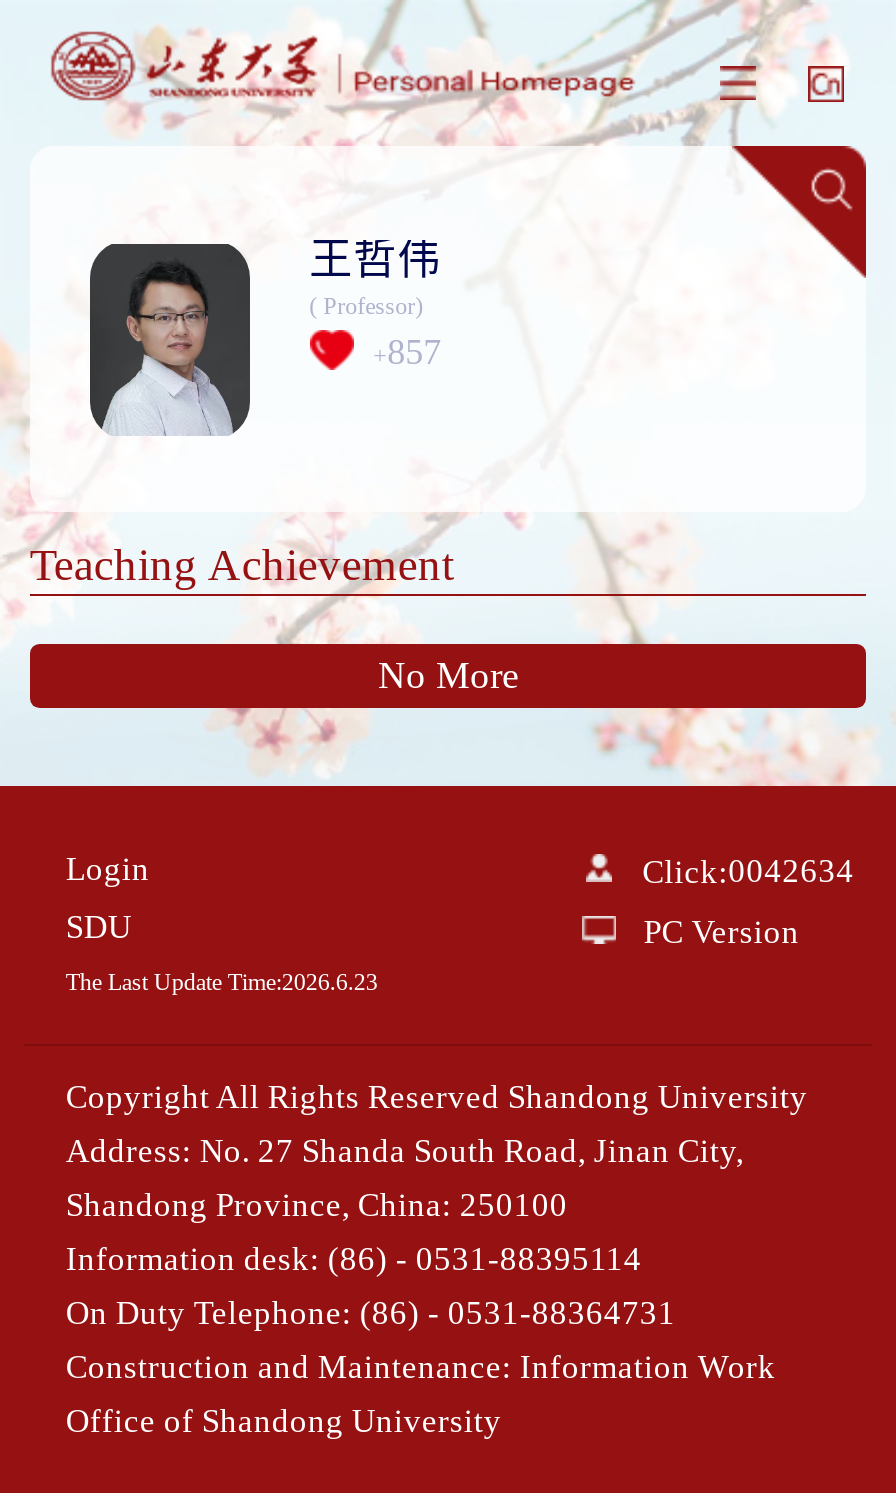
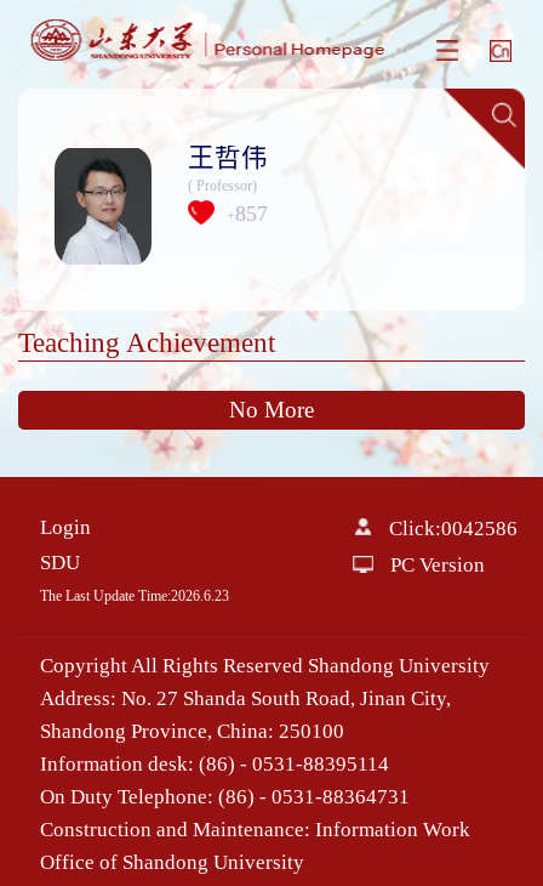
- Click:0042634
+ Click:0042586
